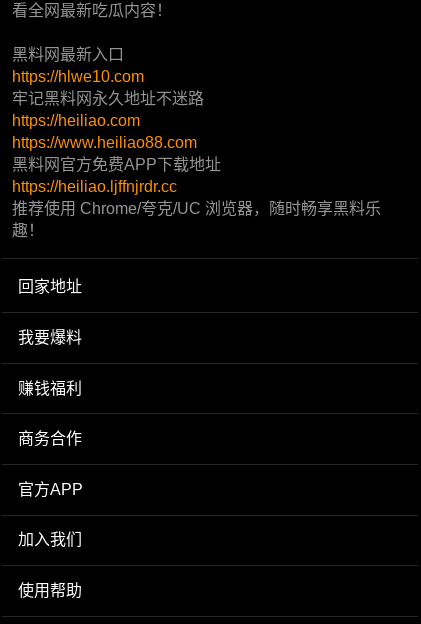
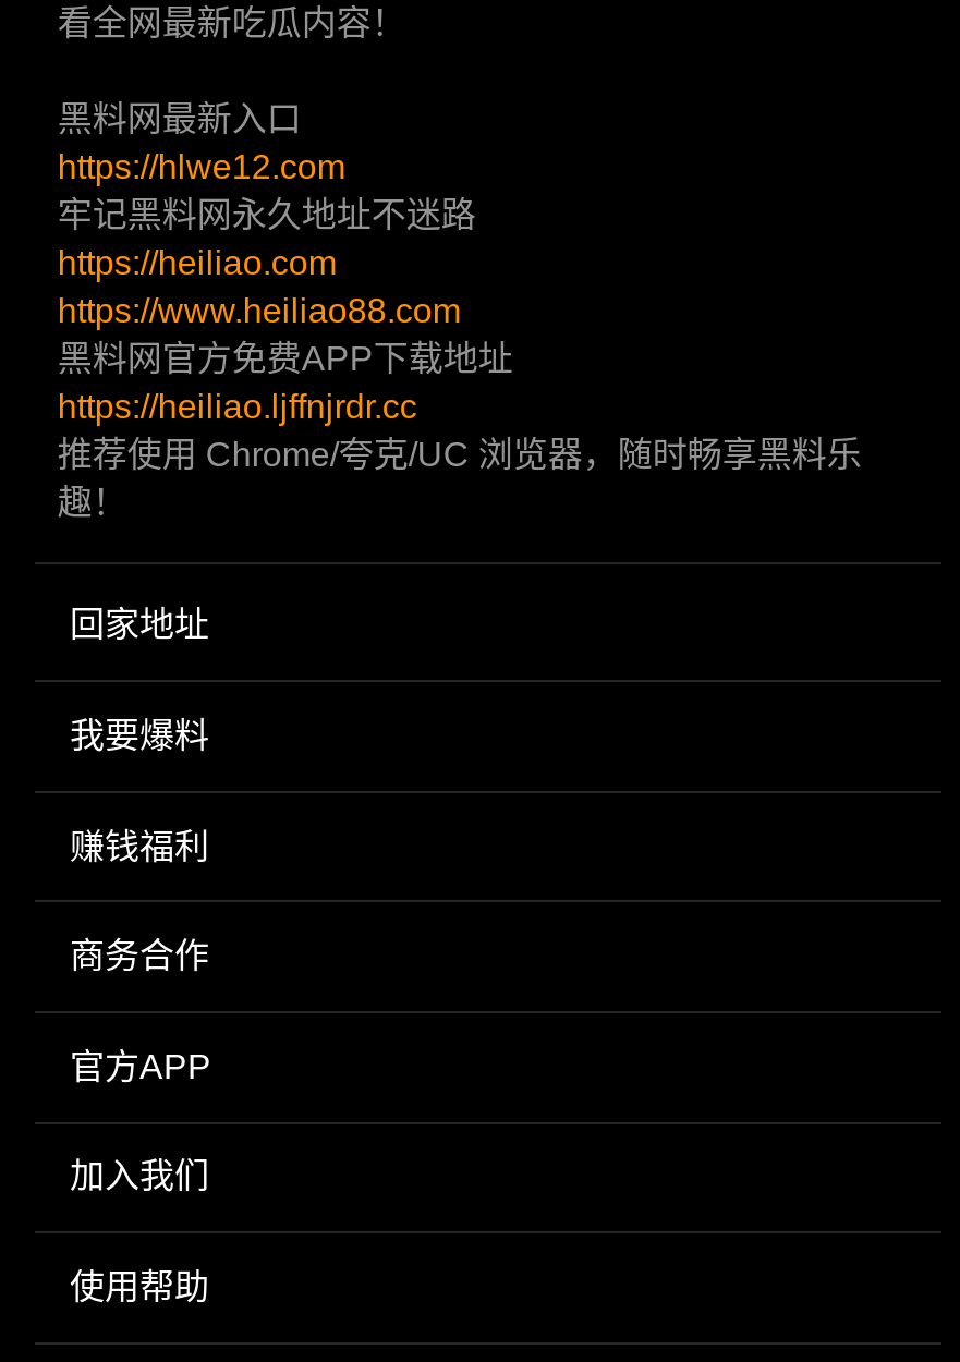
- https://hlwe10.com
+ https://hlwe12.com
